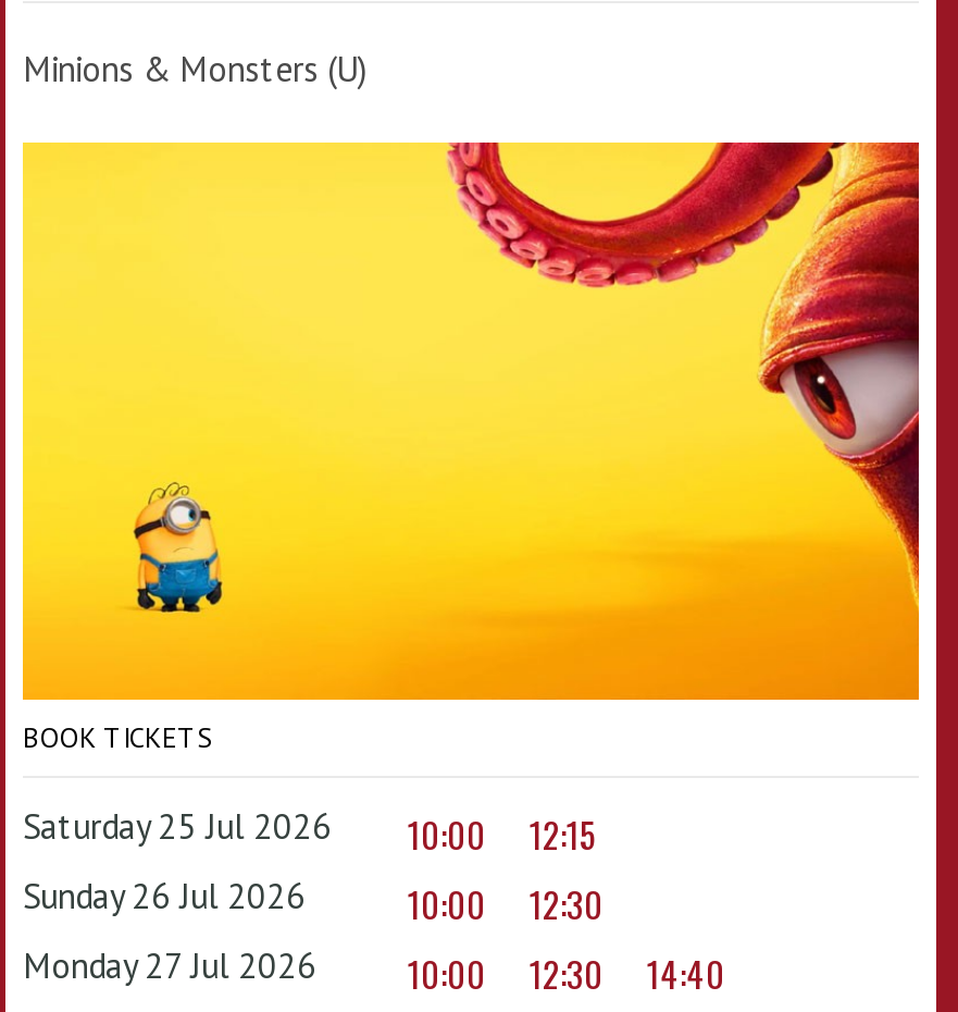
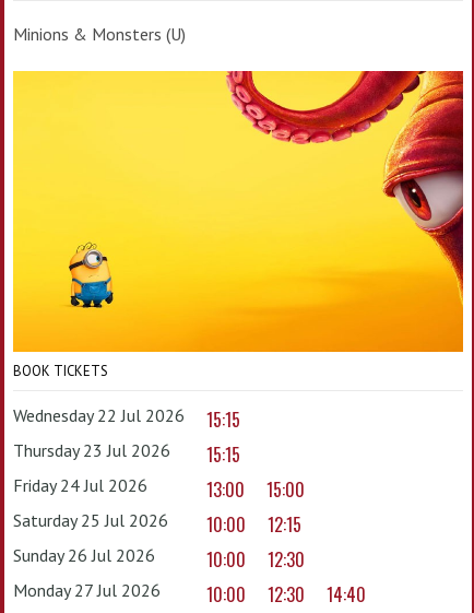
+ Wednesday 22 Jul 2026
+ 15:15
+ Thursday 23 Jul 2026
+ 15:15
+ Friday 24 Jul 2026
+ 13:00
+ 15:00
